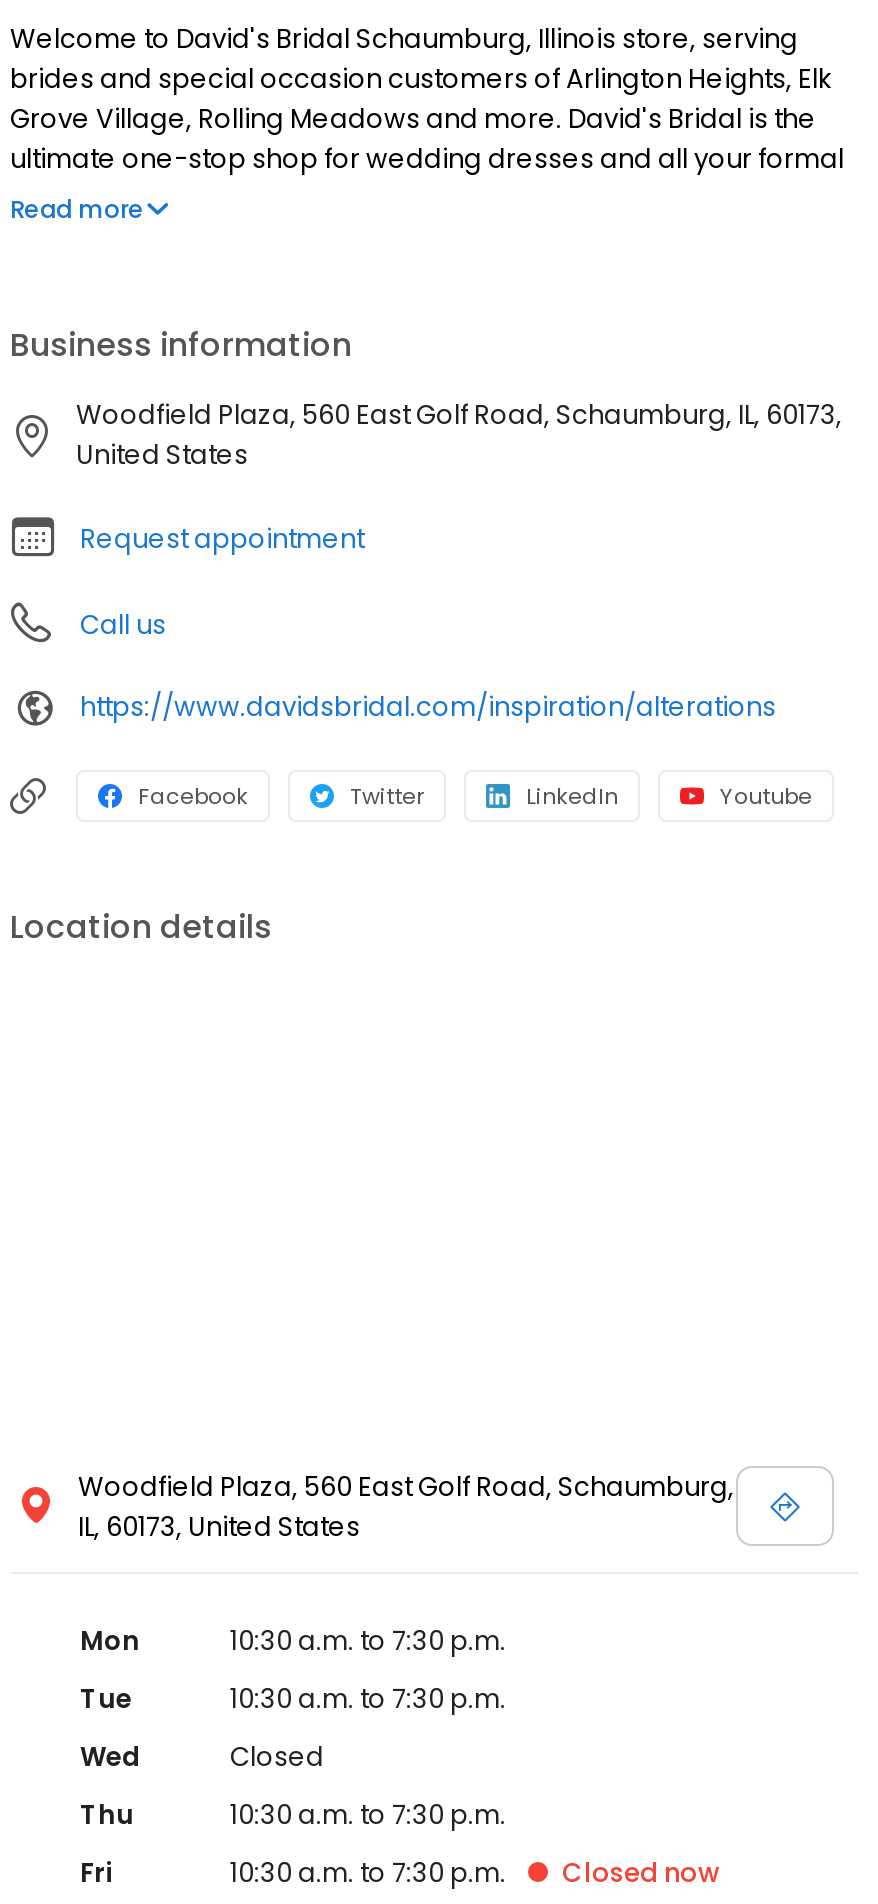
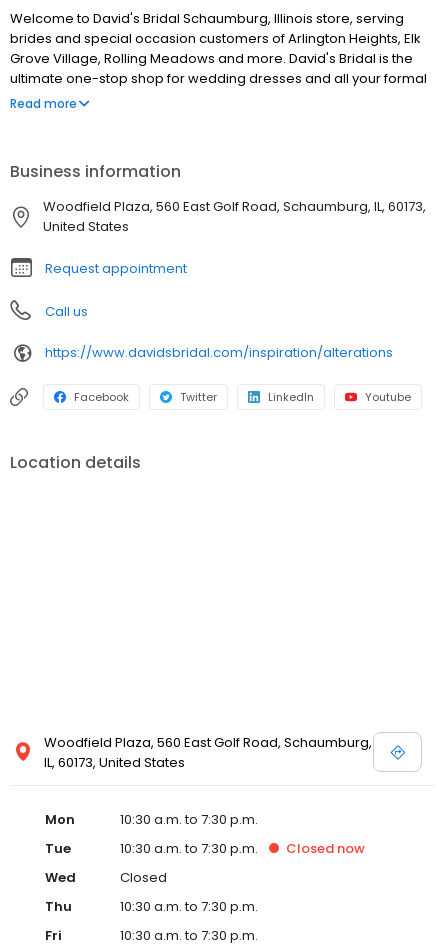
moved up: Closed now
